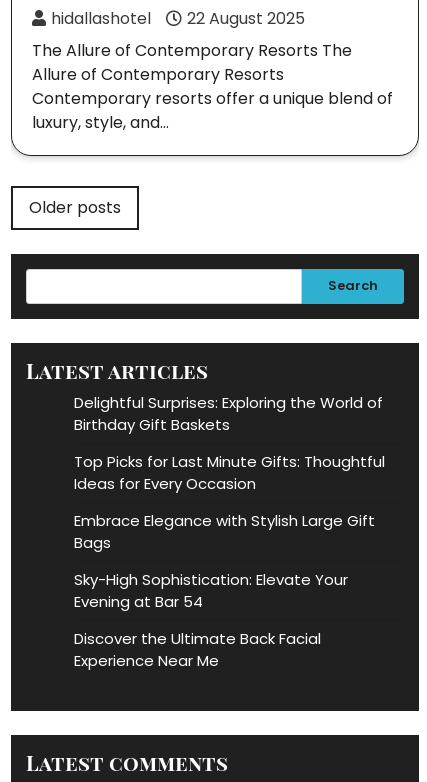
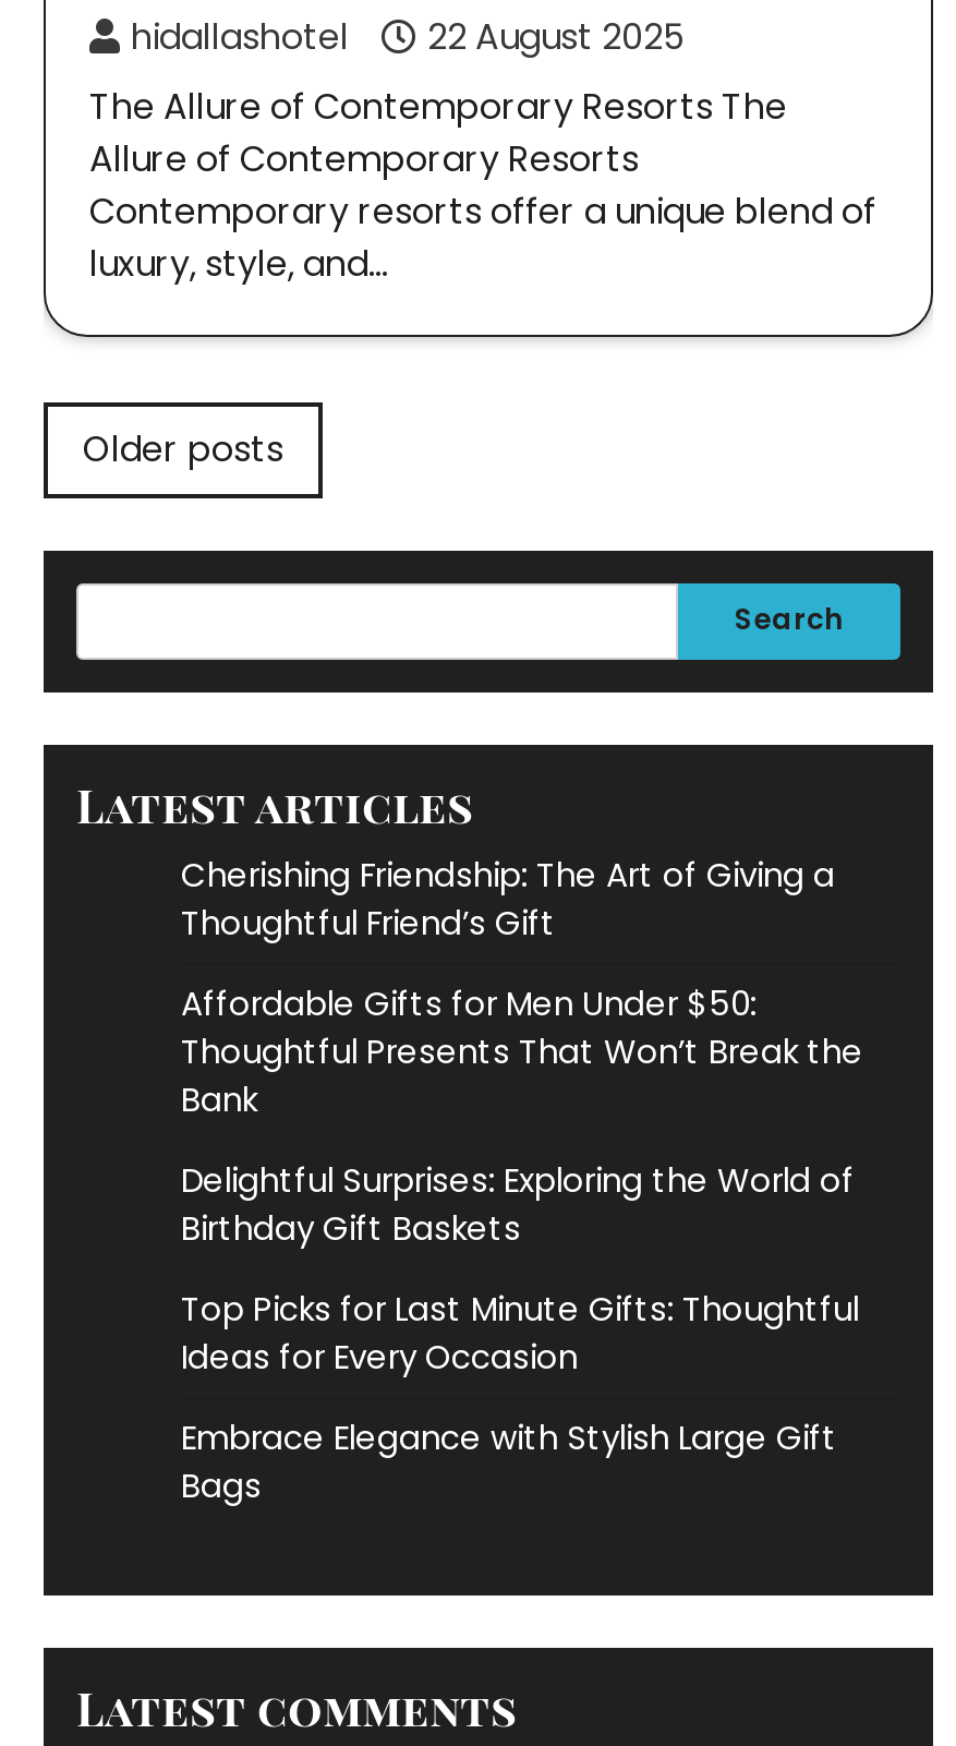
+ Cherishing Friendship: The Art of Giving a
+ Thoughtful Friend’s Gift
+ Affordable Gifts for Men Under $50:
+ Thoughtful Presents That Won’t Break the
+ Bank

moved down: Delightful Surprises: Exploring the World of | Birthday Gift Baskets | Top Picks for Last Minute Gifts: Thoughtful | Ideas for Every Occasion | Embrace Elegance with Stylish Large Gift | Bags

- Sky-High Sophistication: Elevate Your
- Evening at Bar 54
- Discover the Ultimate Back Facial
- Experience Near Me
